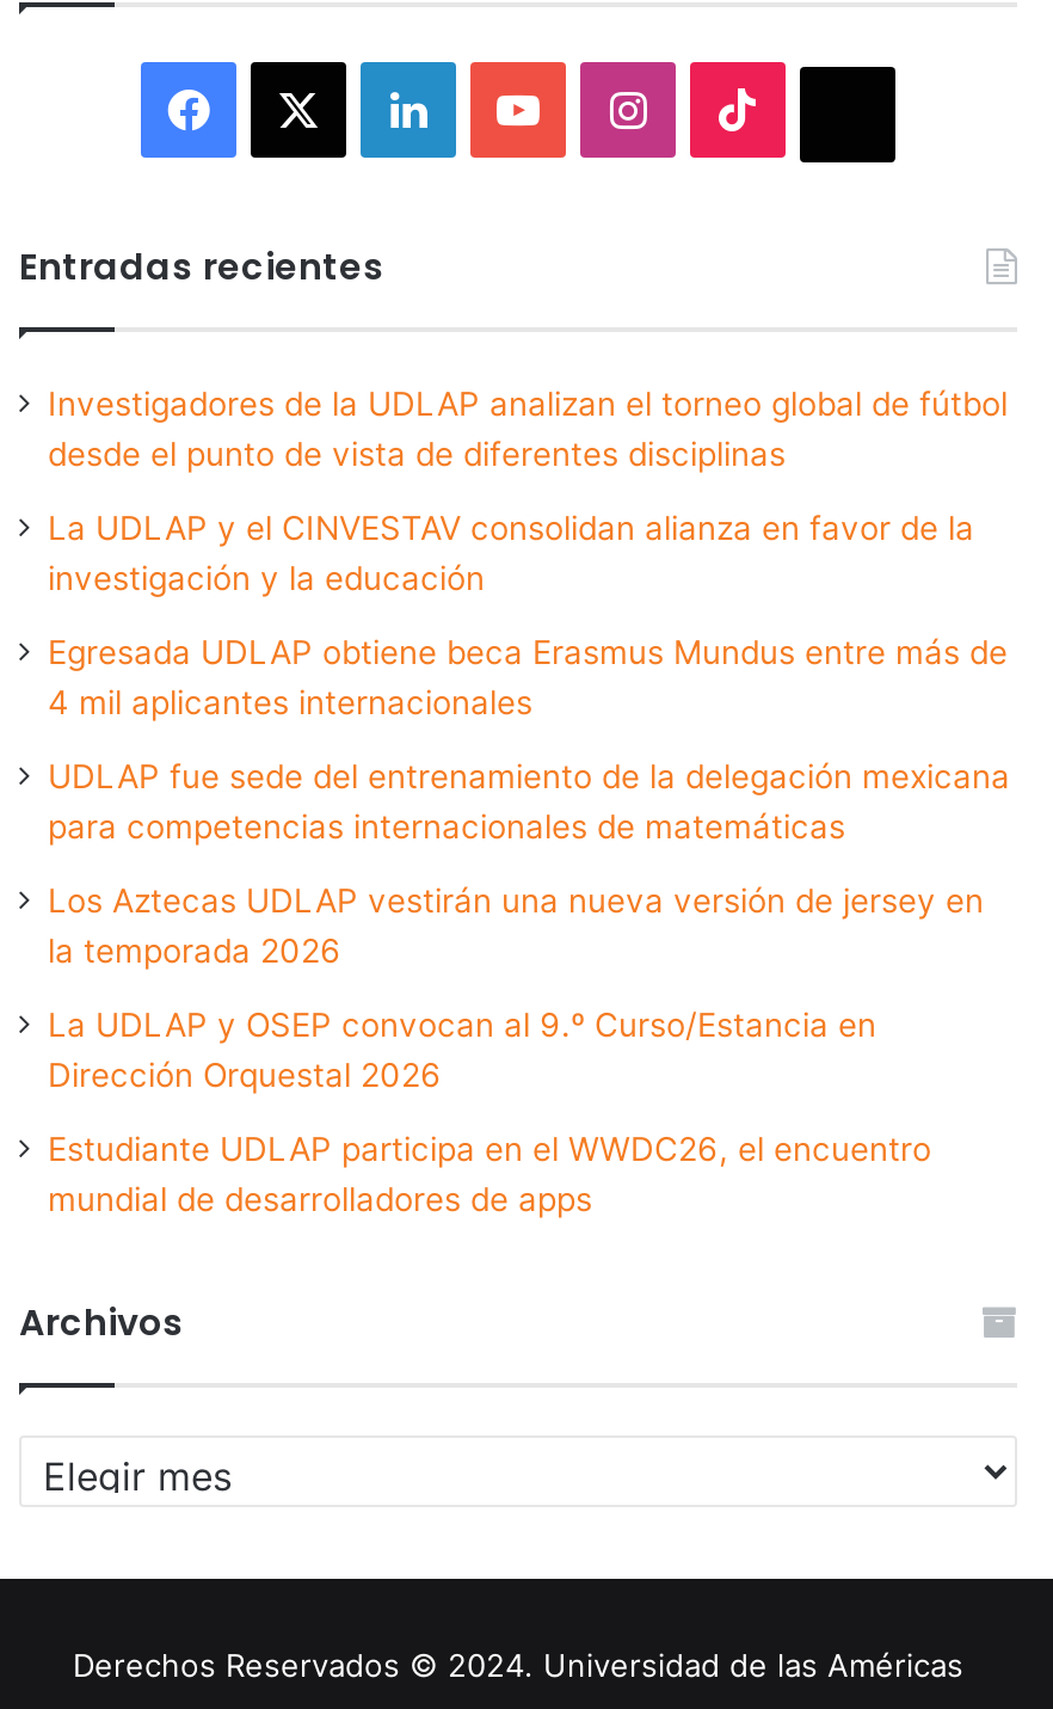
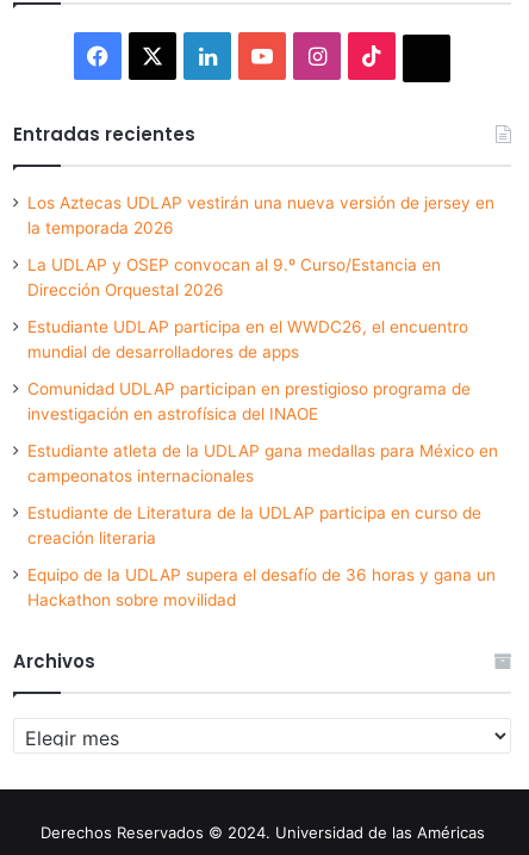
- Investigadores de la UDLAP analizan el torneo global de fútbol
- desde el punto de vista de diferentes disciplinas
- La UDLAP y el CINVESTAV consolidan alianza en favor de la
- investigación y la educación
- Egresada UDLAP obtiene beca Erasmus Mundus entre más de
- 4 mil aplicantes internacionales
- UDLAP fue sede del entrenamiento de la delegación mexicana
- para competencias internacionales de matemáticas

moved up: Los Aztecas UDLAP vestirán una nueva versión de jersey en | la temporada 2026 | La UDLAP y OSEP convocan al 9.º Curso/Estancia en | Dirección Orquestal 2026 | Estudiante UDLAP participa en el WWDC26, el encuentro | mundial de desarrolladores de apps

+ Comunidad UDLAP participan en prestigioso programa de
+ investigación en astrofísica del INAOE
+ Estudiante atleta de la UDLAP gana medallas para México en
+ campeonatos internacionales
+ Estudiante de Literatura de la UDLAP participa en curso de
+ creación literaria
+ Equipo de la UDLAP supera el desafío de 36 horas y gana un
+ Hackathon sobre movilidad
